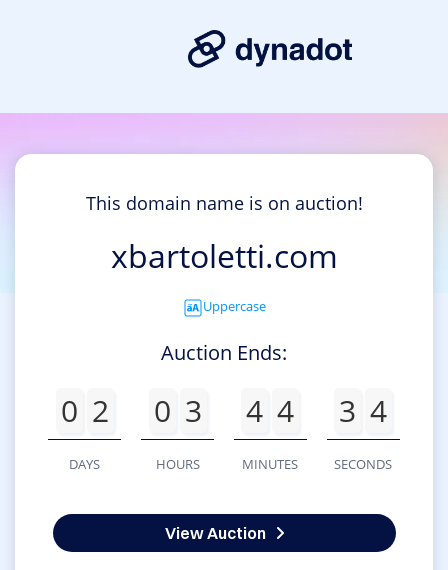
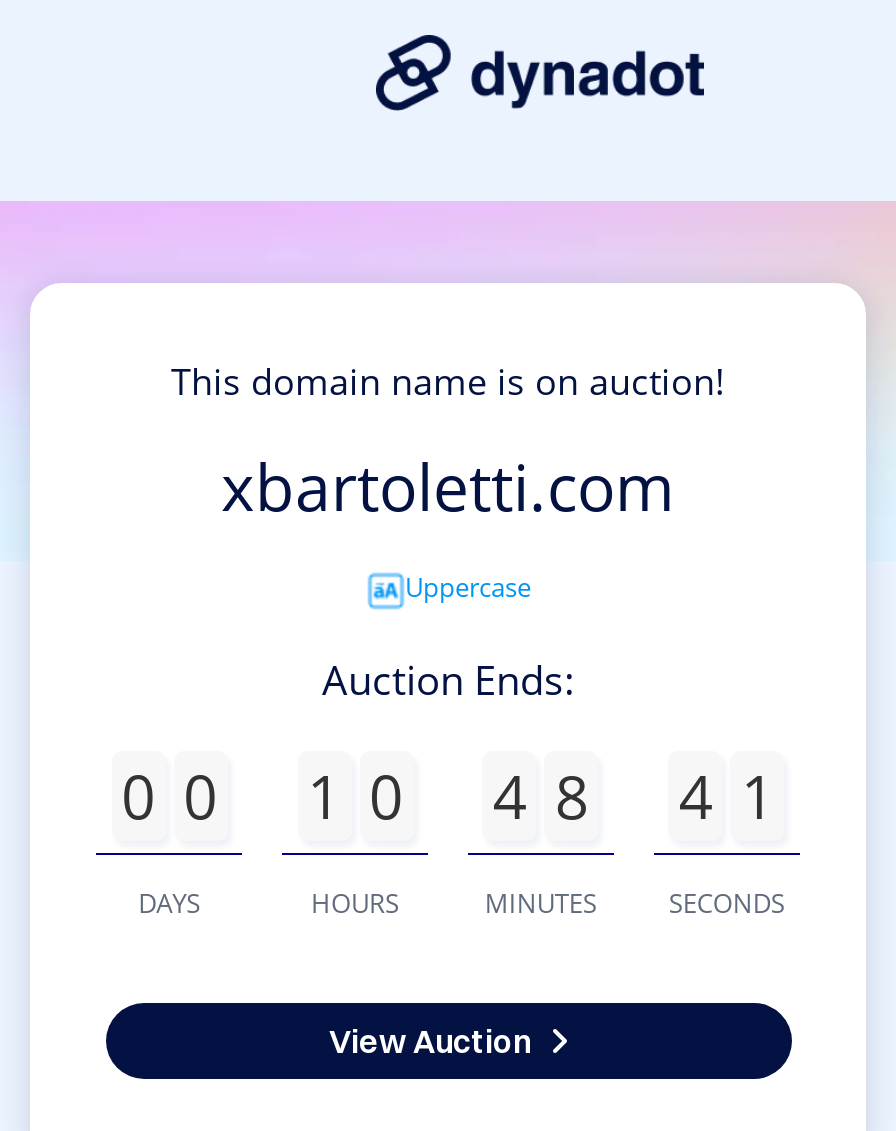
- 0 2
+ 0 0

- 0 3
+ 1 0

- 4 4
+ 4 8

- 3 4
+ 4 1
